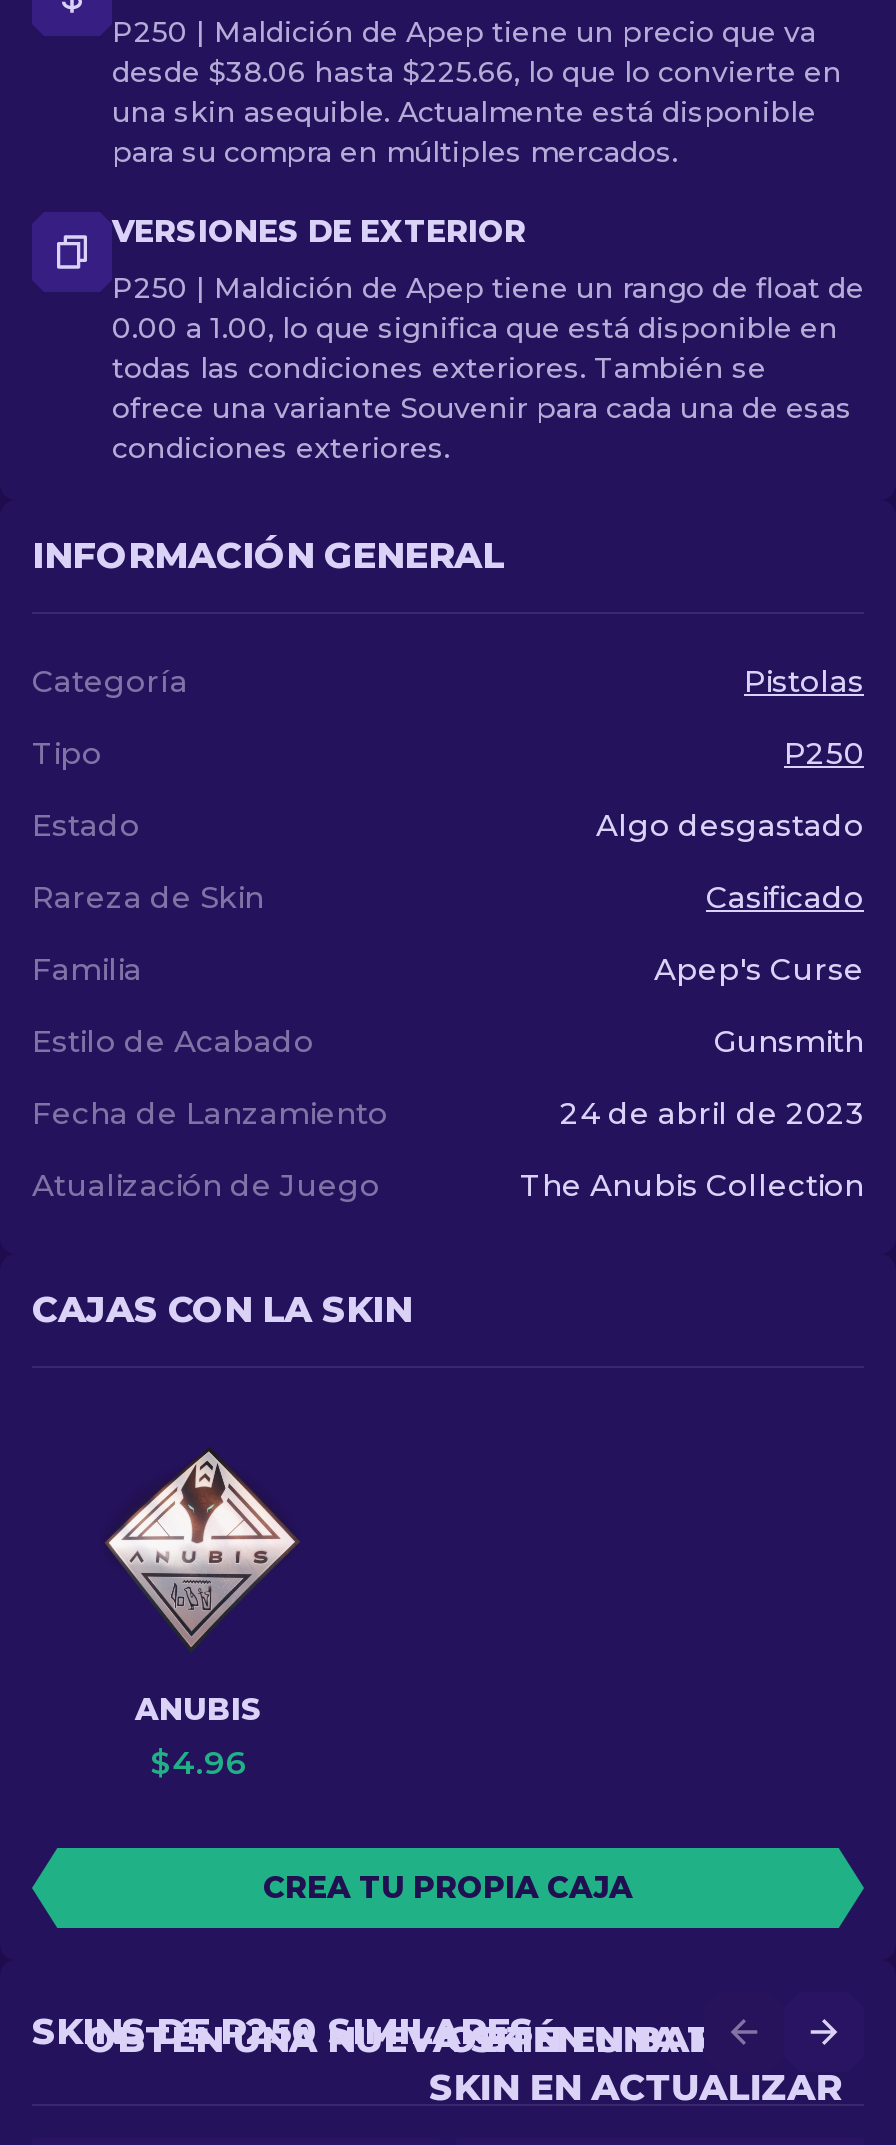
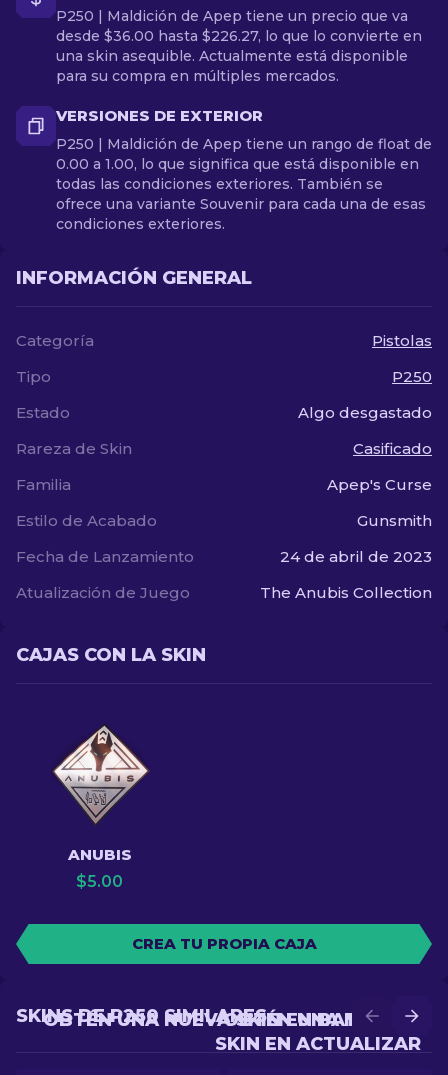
- desde $38.06 hasta $225.66, lo que lo convierte en
+ desde $36.00 hasta $226.27, lo que lo convierte en

- $4.96
+ $5.00
